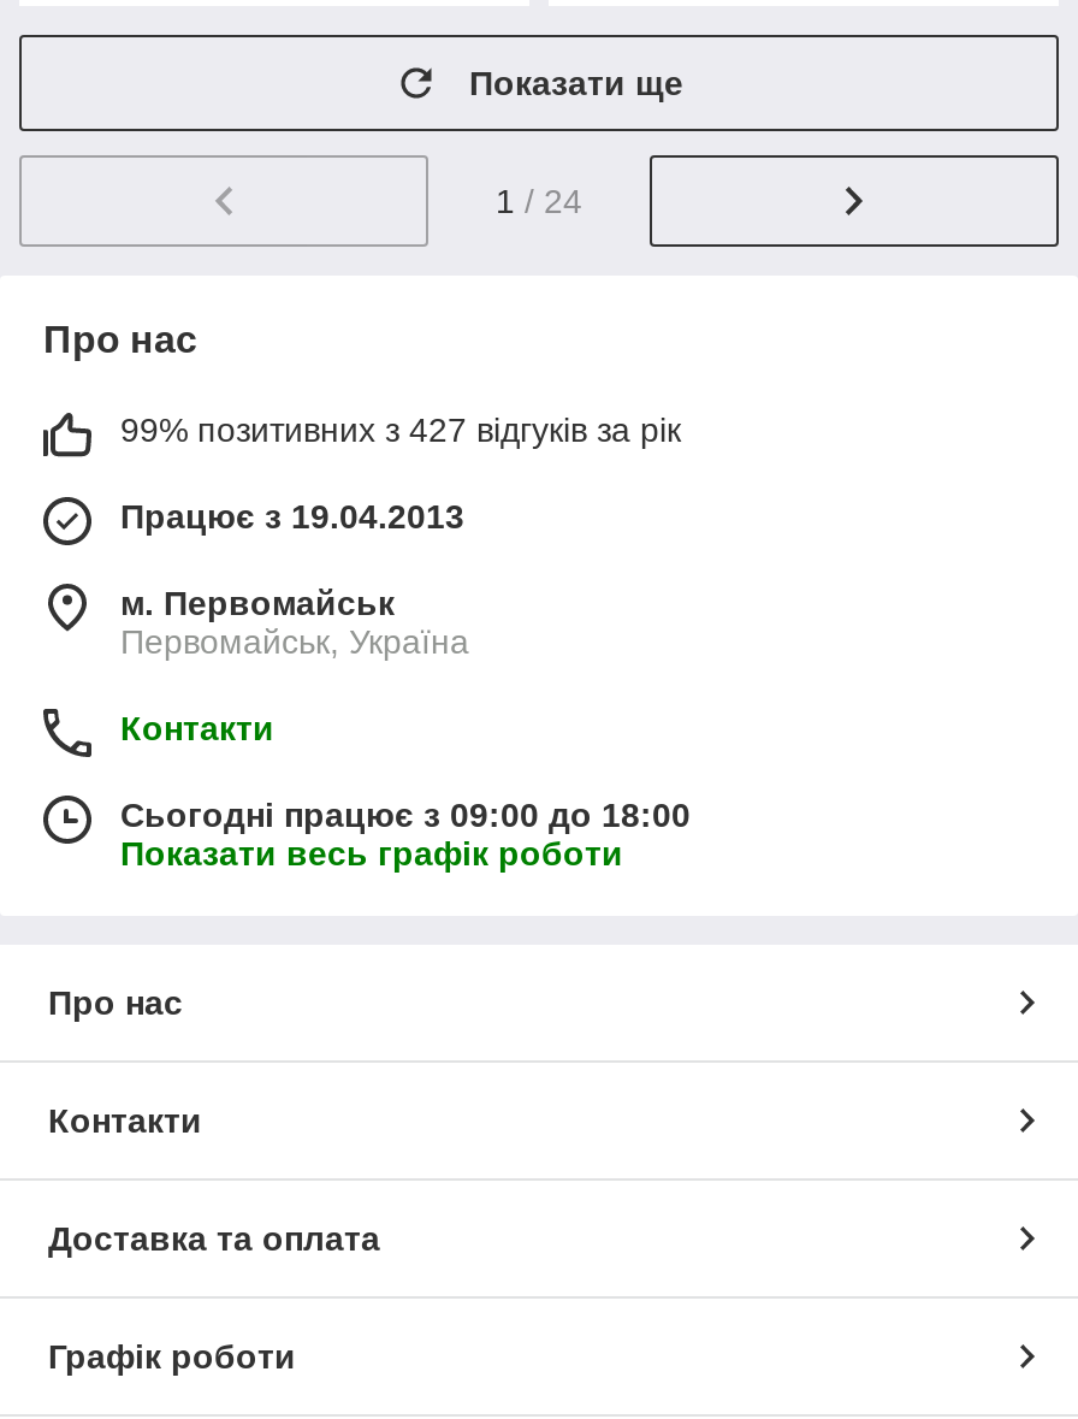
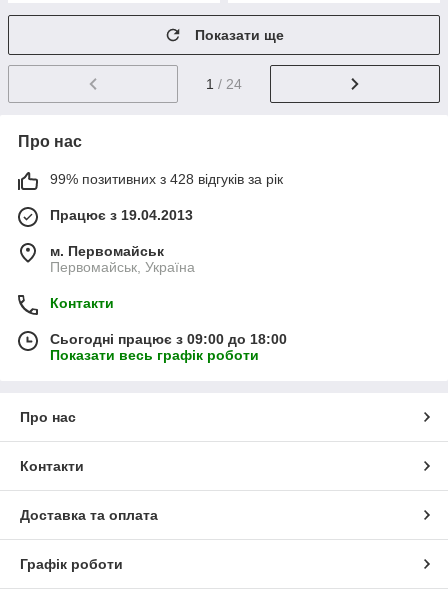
- 99% позитивних з 427 відгуків за рік
+ 99% позитивних з 428 відгуків за рік
